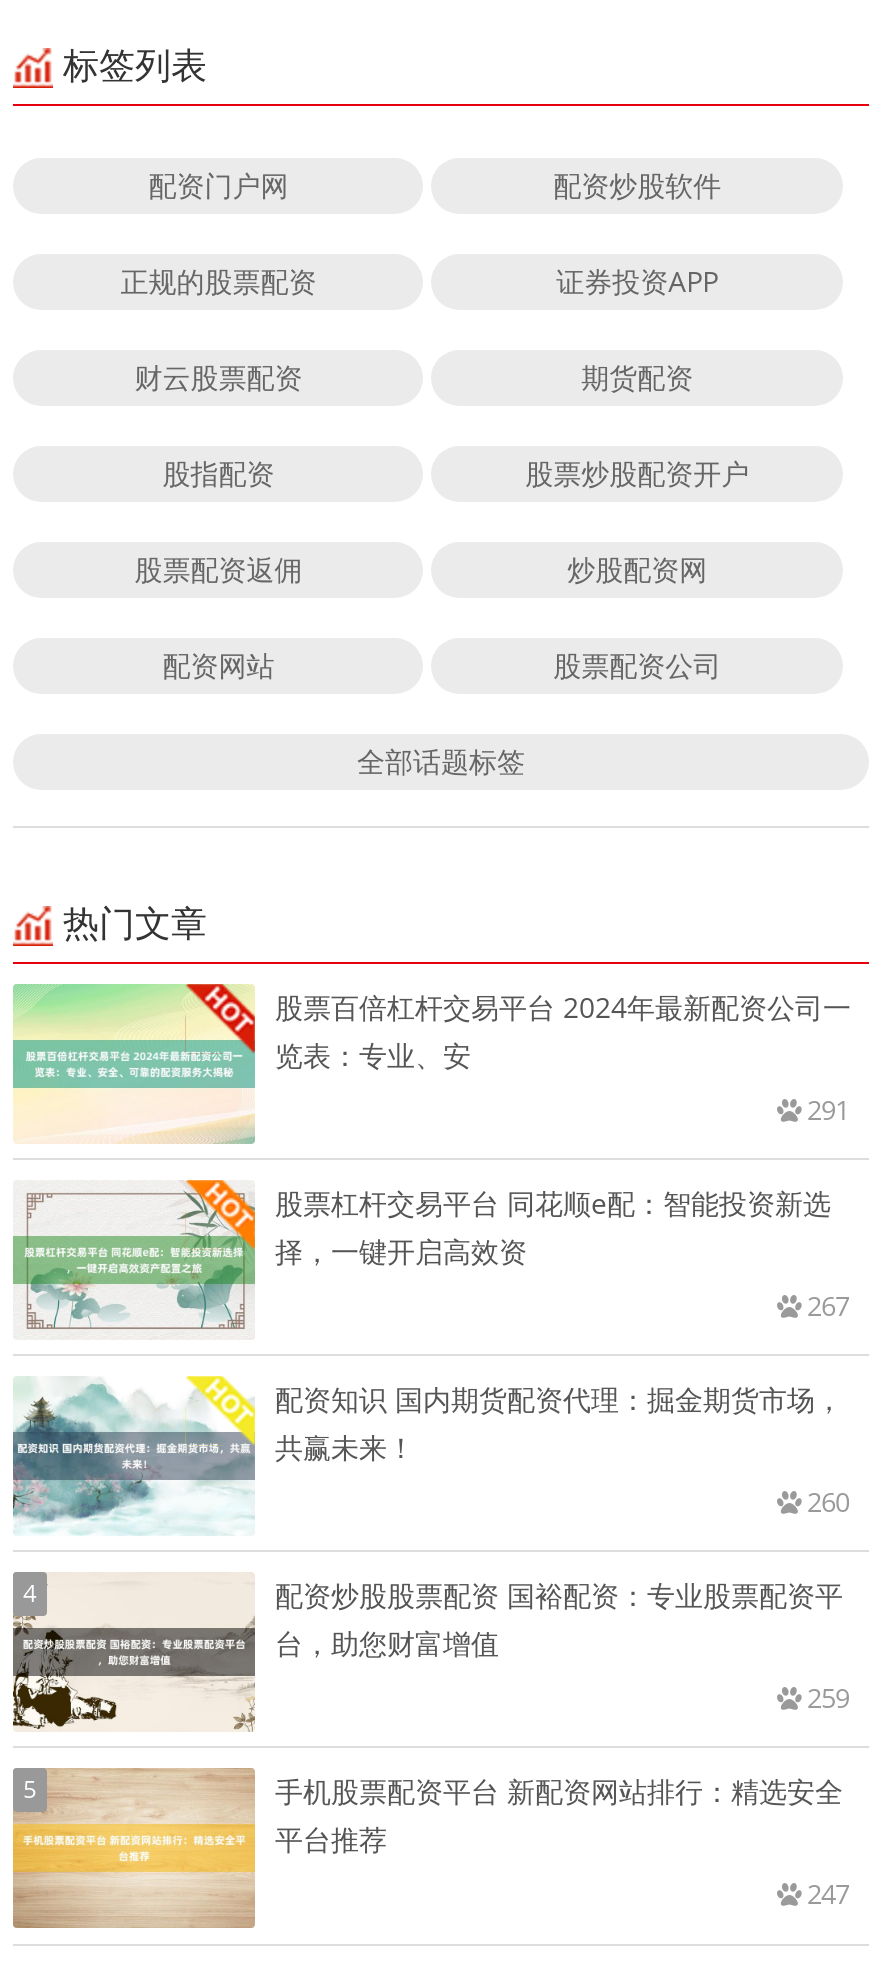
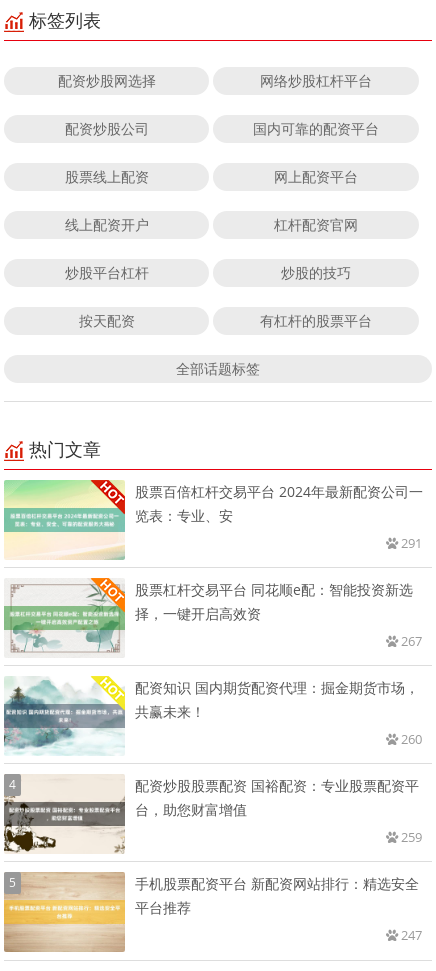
- 配资门户网
- 配资炒股软件
+ 配资炒股网选择
+ 网络炒股杠杆平台

- 正规的股票配资
- 证券投资APP
+ 配资炒股公司
+ 国内可靠的配资平台

- 财云股票配资
- 期货配资
+ 股票线上配资
+ 网上配资平台

- 股指配资
- 股票炒股配资开户
+ 线上配资开户
+ 杠杆配资官网

- 股票配资返佣
- 炒股配资网
+ 炒股平台杠杆
+ 炒股的技巧

- 配资网站
- 股票配资公司
+ 按天配资
+ 有杠杆的股票平台
